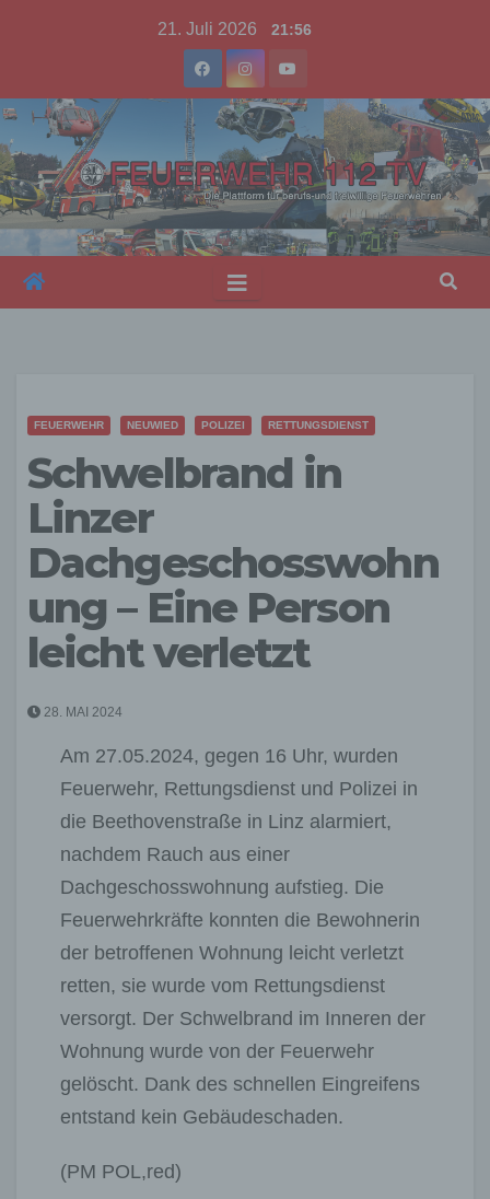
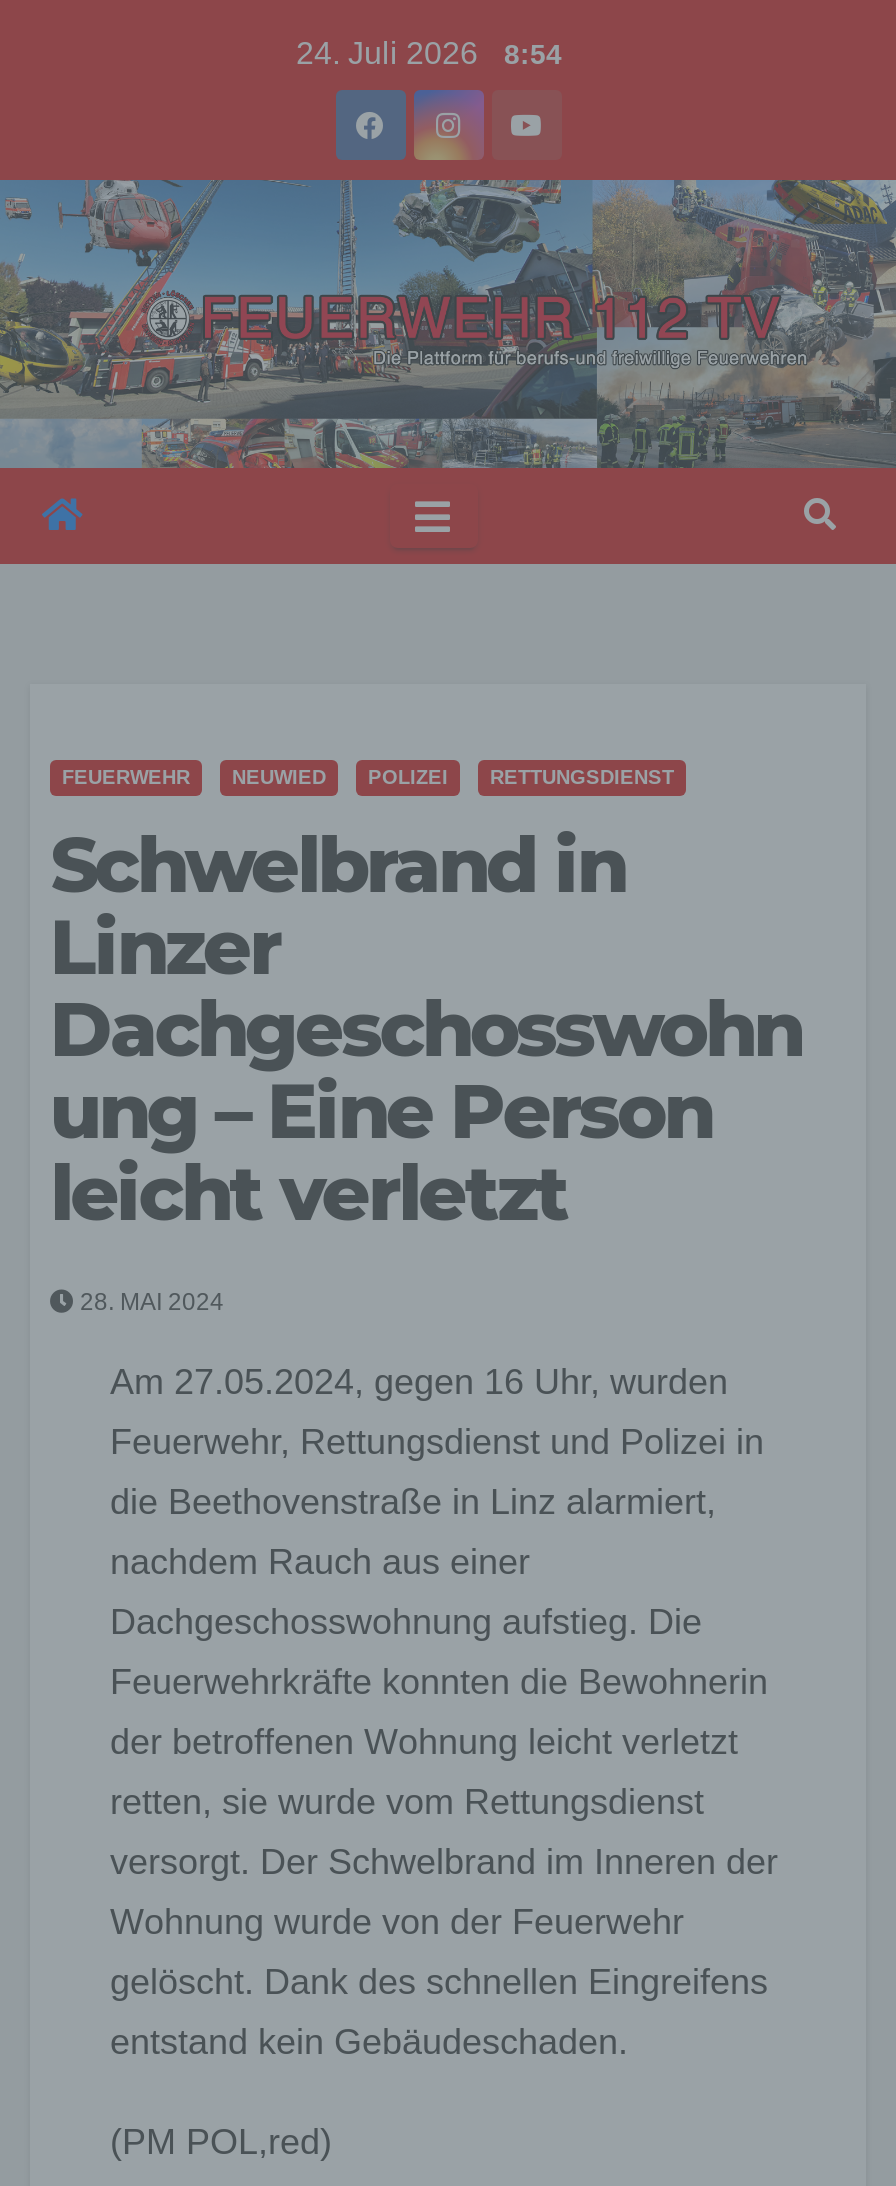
- 21. Juli 2026 21:56
+ 24. Juli 2026 8:54
